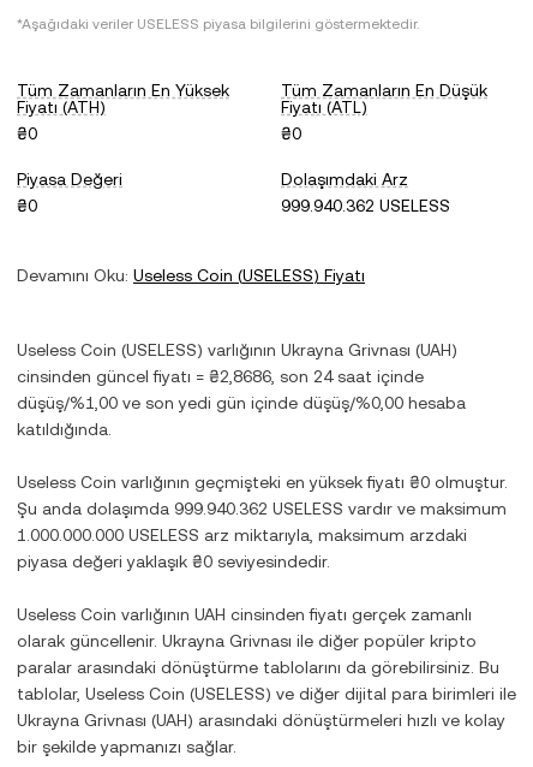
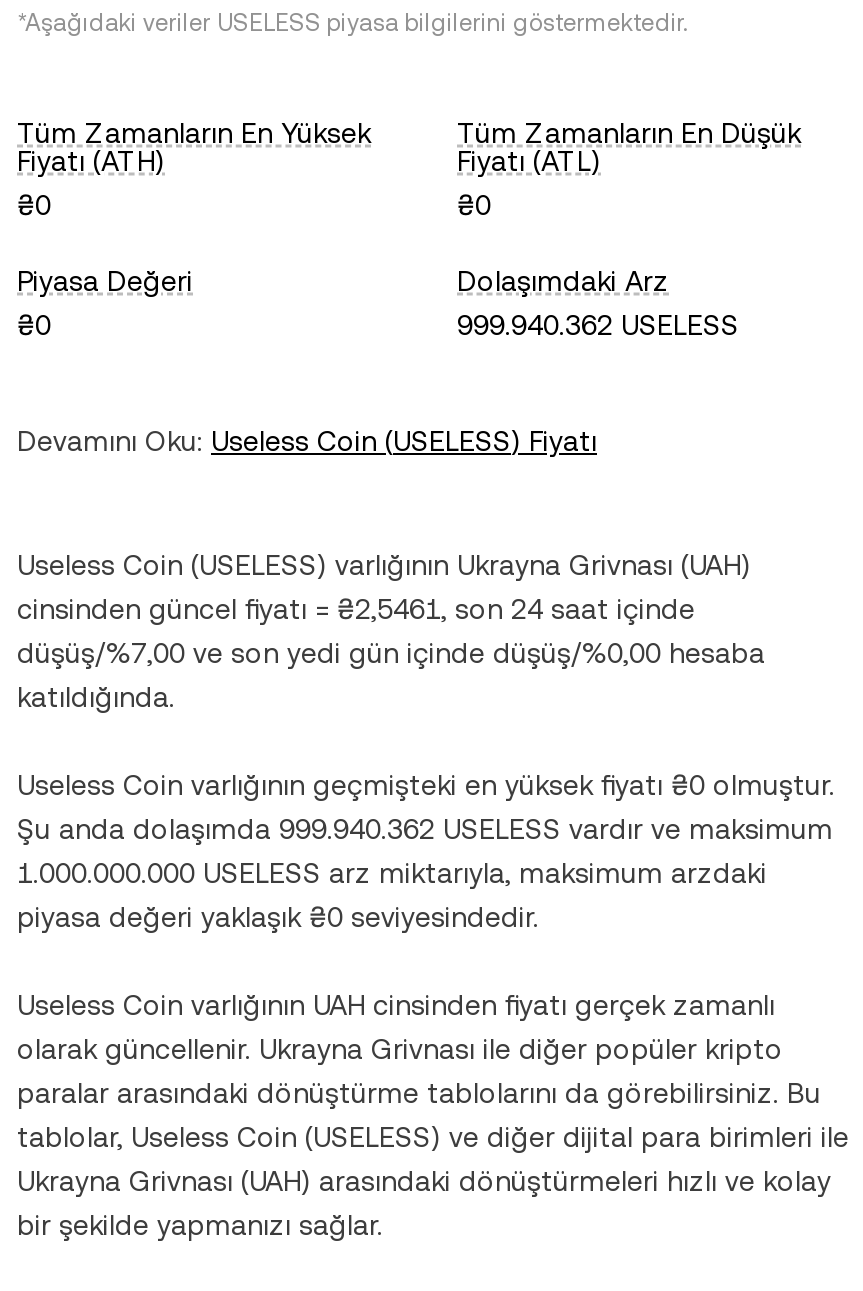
- cinsinden güncel fiyatı = ₴2,8686, son 24 saat içinde
+ cinsinden güncel fiyatı = ₴2,5461, son 24 saat içinde

- düşüş/%1,00 ve son yedi gün içinde düşüş/%0,00 hesaba
+ düşüş/%7,00 ve son yedi gün içinde düşüş/%0,00 hesaba
